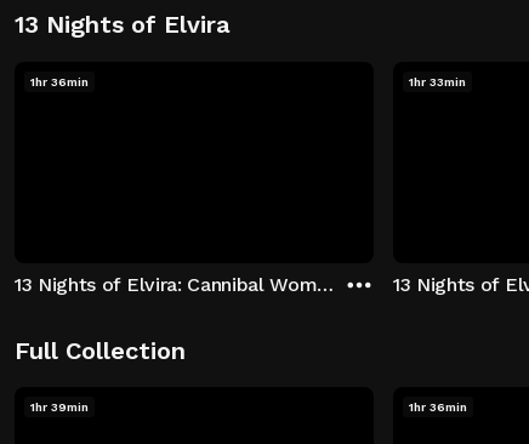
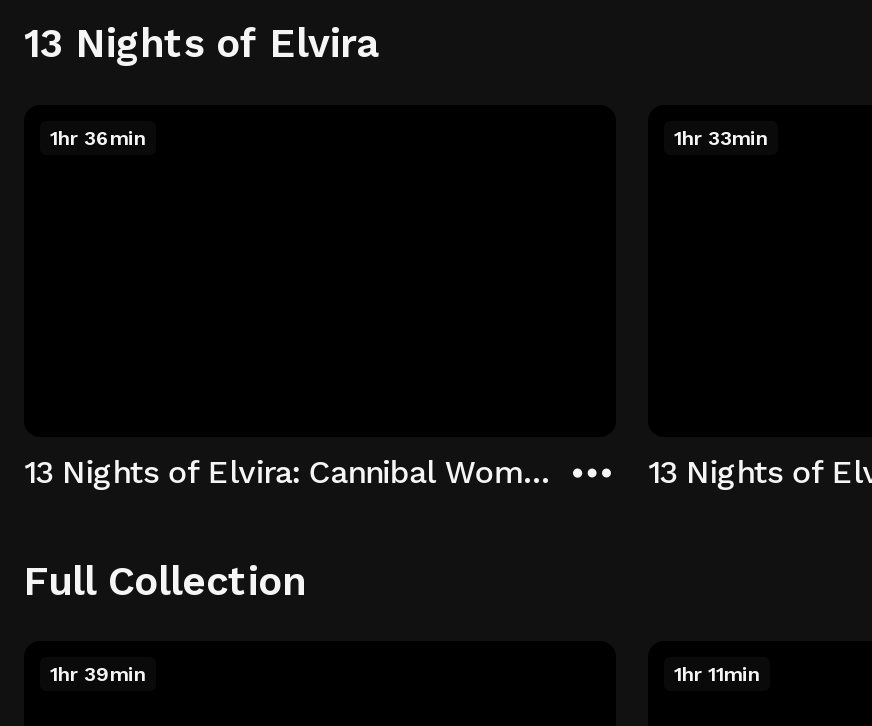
- 1hr 36min
+ 1hr 11min
